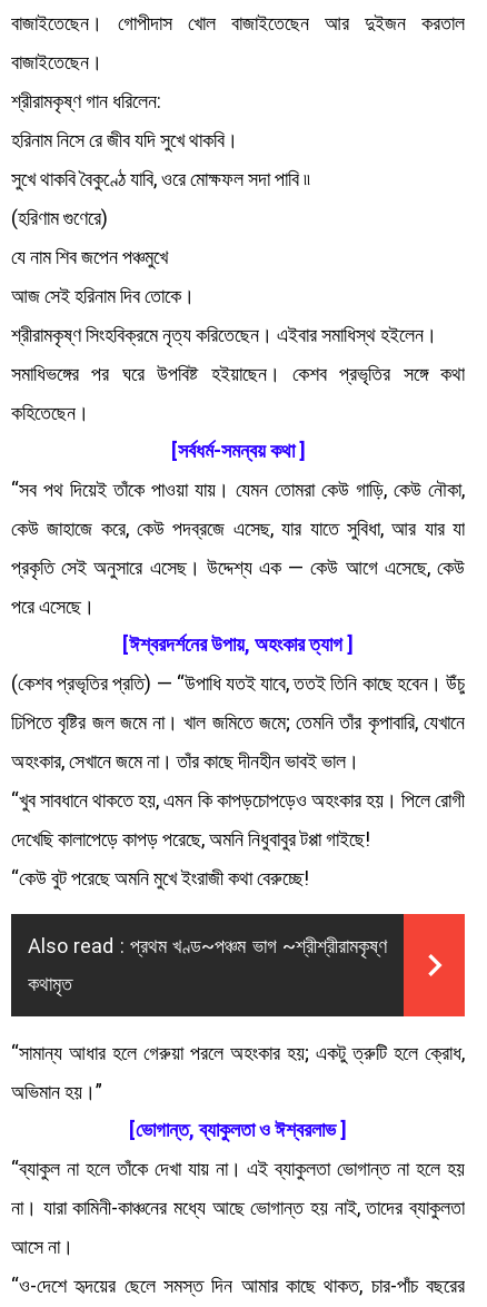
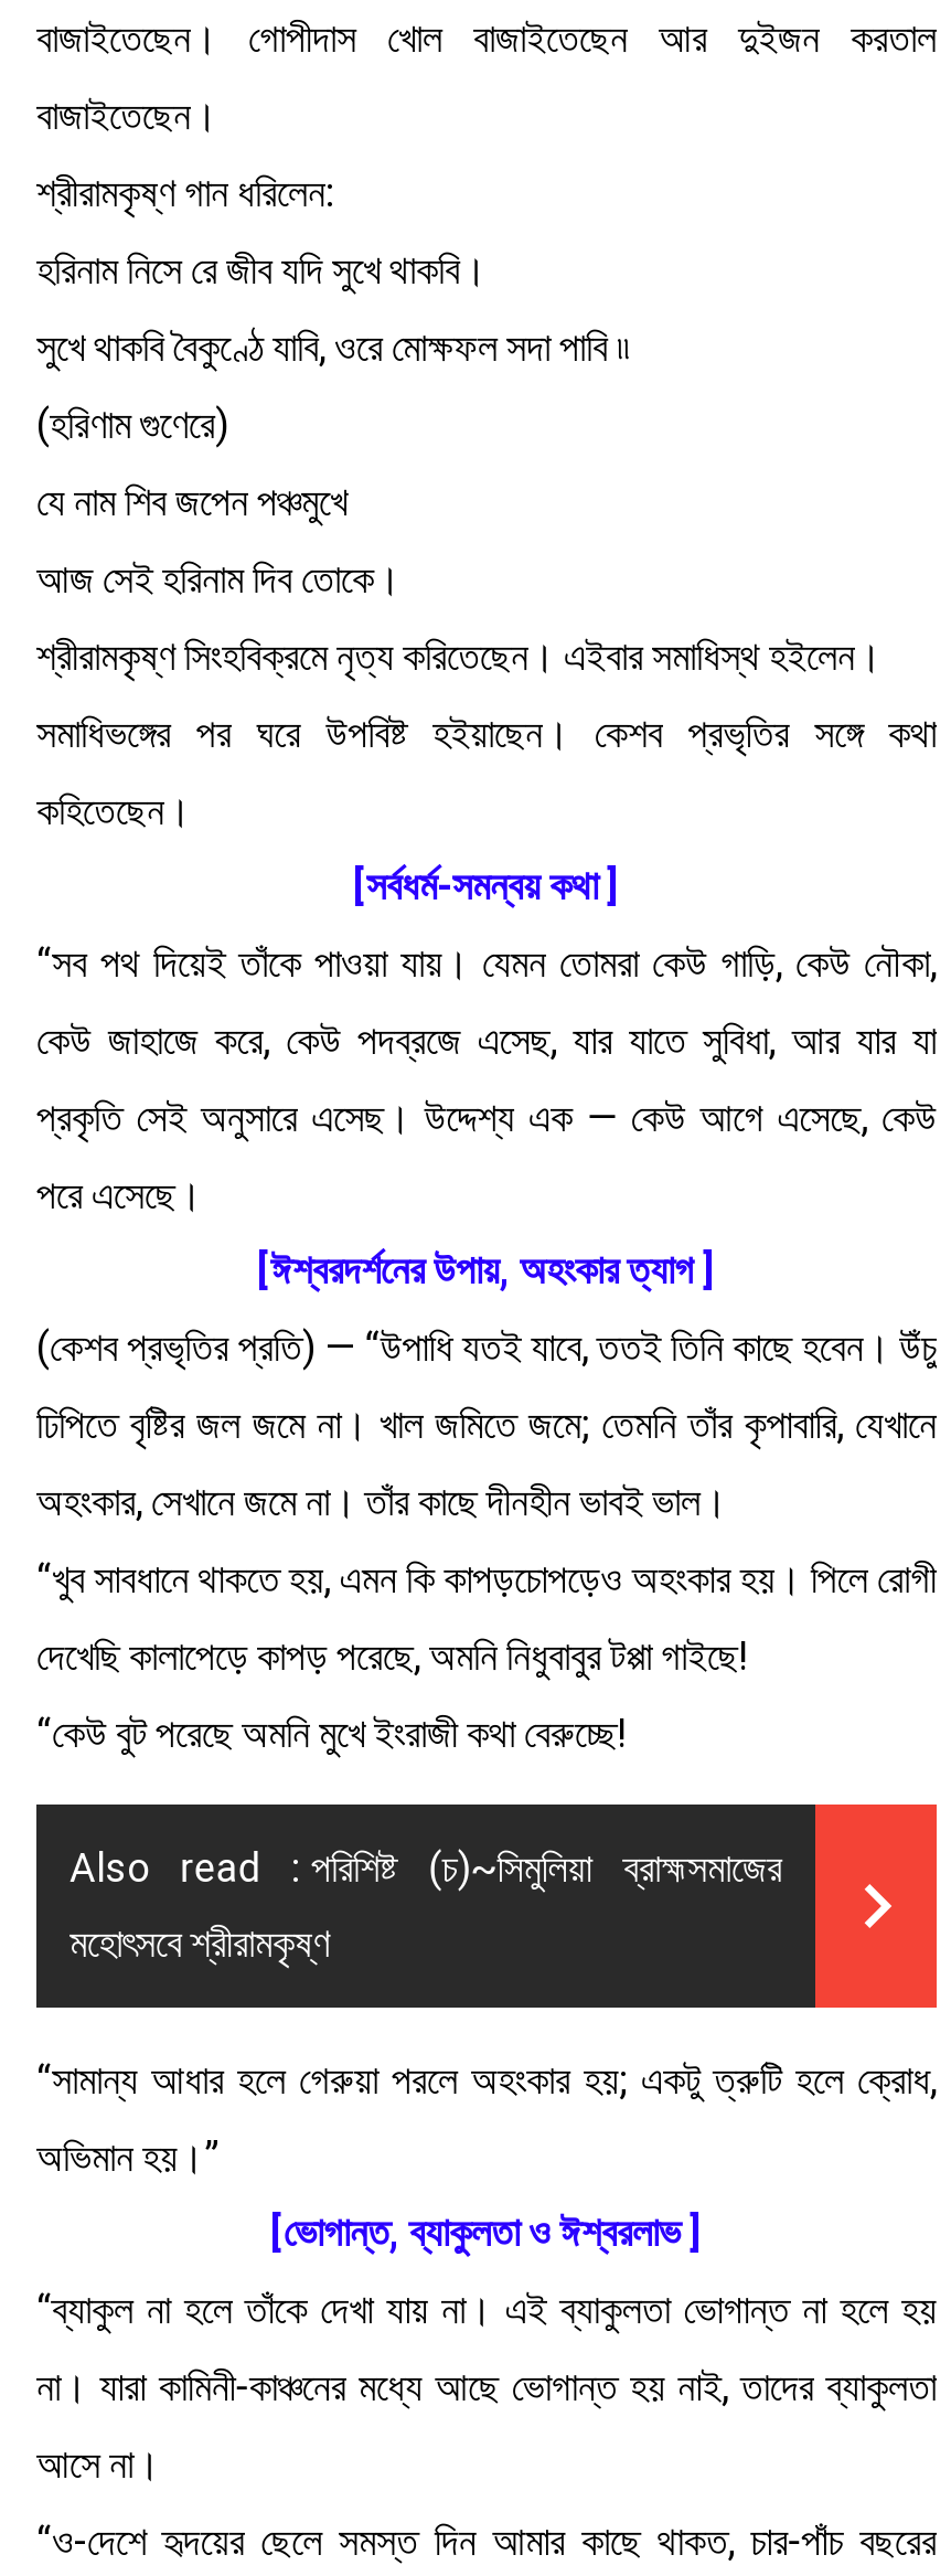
- Also read : প্রথম খণ্ড~পঞ্চম ভাগ ~শ্রীশ্রীরামকৃষ্ণ
+ Also read : পরিশিষ্ট (চ)~সিমুলিয়া ব্রাহ্মসমাজের

- কথামৃত
+ মহোৎসবে শ্রীরামকৃষ্ণ
